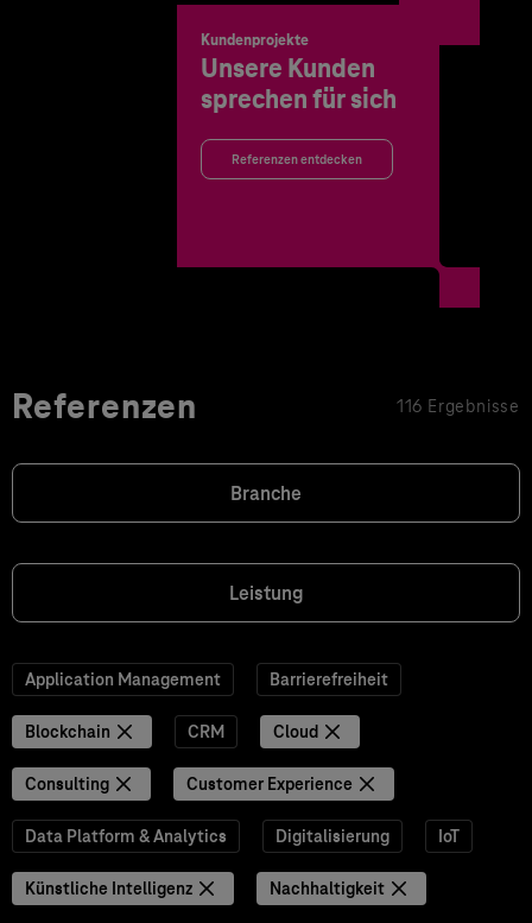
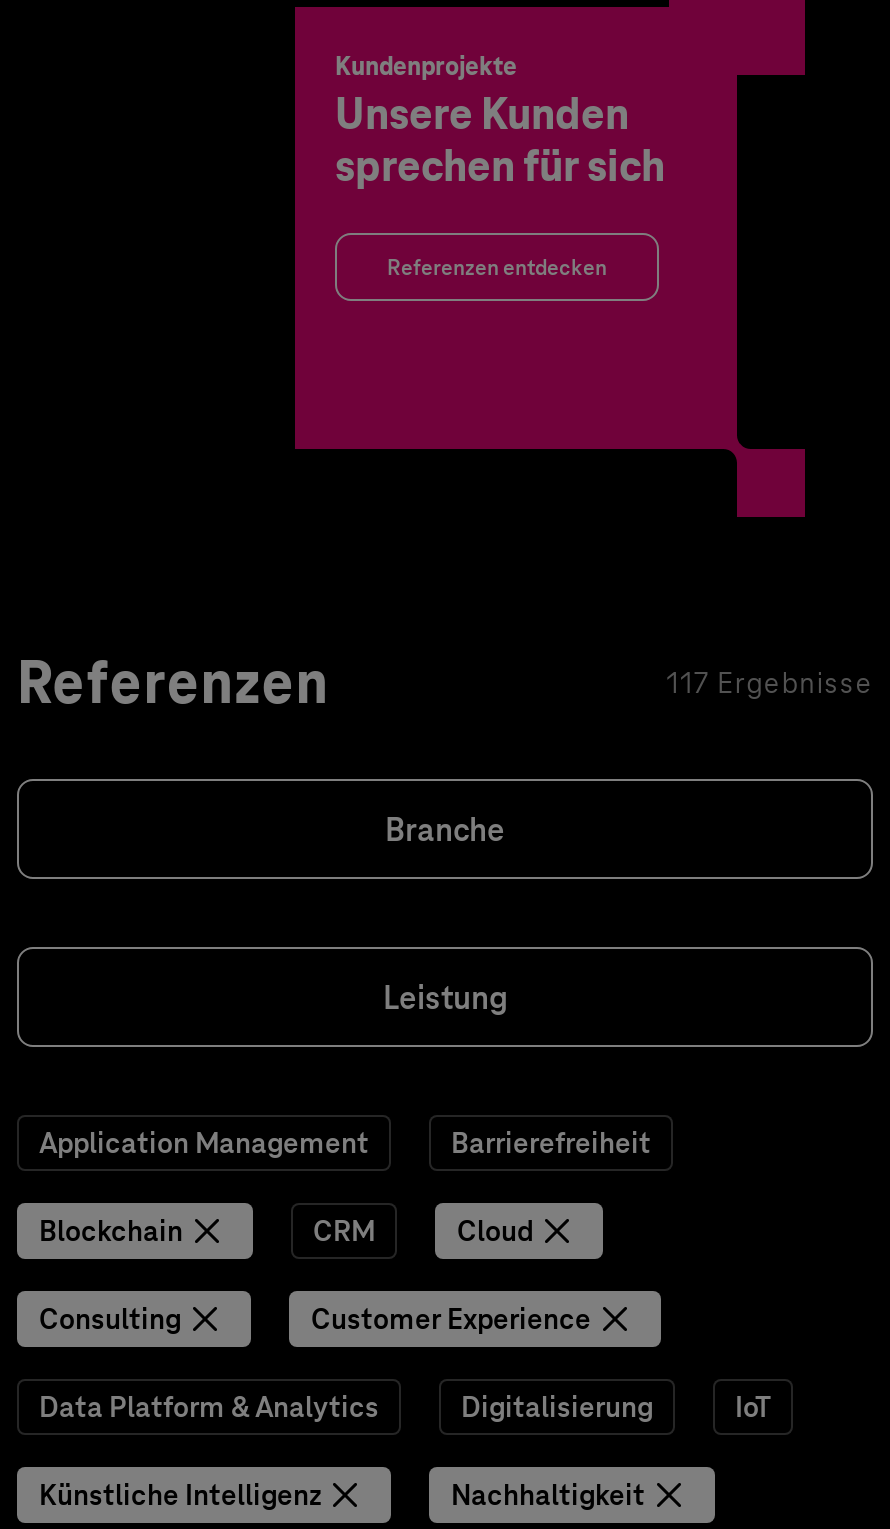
- 116 Ergebnisse
+ 117 Ergebnisse
